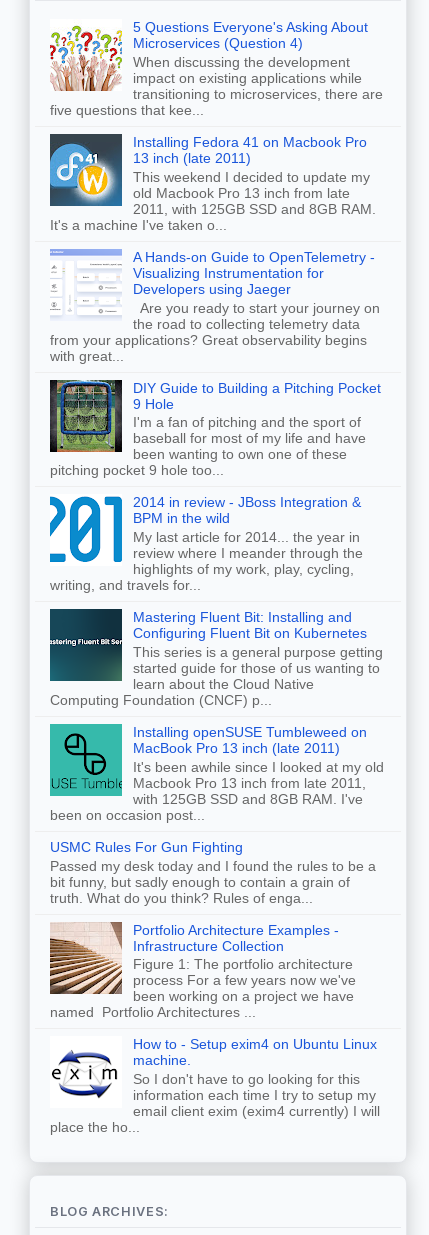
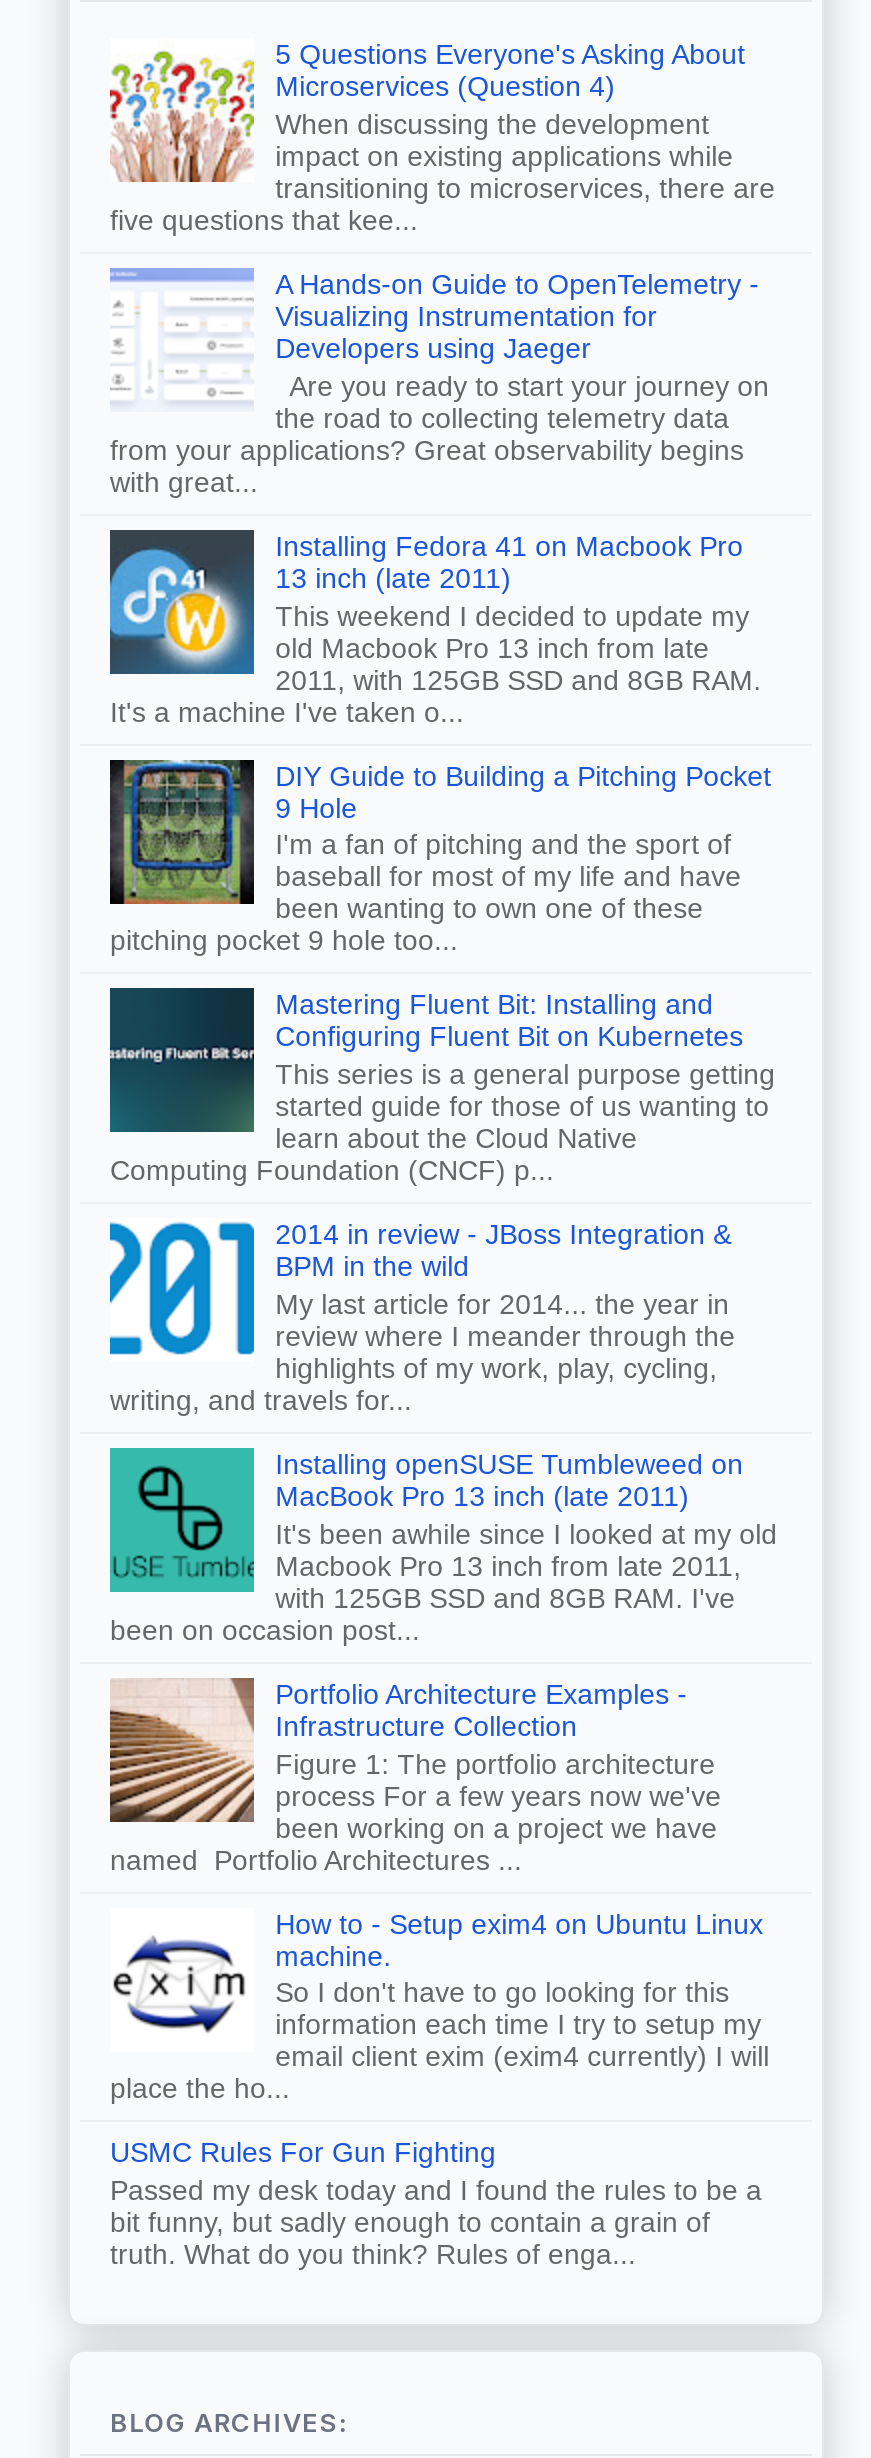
moved down: [image] | Installing Fedora 41 on Macbook Pro | 13 inch (late 2011) | This weekend I decided to update my | old Macbook Pro 13 inch from late | 2011, with 125GB SSD and 8GB RAM. | It's a machine I've taken o...

moved up: A Hands-on Guide to OpenTelemetry - | Visualizing Instrumentation for | Developers using Jaeger | Are you ready to start your journey on | the road to collecting telemetry data | from your applications? Great observability begins | with great...

moved down: 2014 in review - JBoss Integration & | BPM in the wild | My last article for 2014... the year in | review where I meander through the | highlights of my work, play, cycling, | writing, and travels for...

moved up: [image] | Mastering Fluent Bit: Installing and | Configuring Fluent Bit on Kubernetes | This series is a general purpose getting | started guide for those of us wanting to | learn about the Cloud Native | Computing Foundation (CNCF) p...

moved down: USMC Rules For Gun Fighting | Passed my desk today and I found the rules to be a | bit funny, but sadly enough to contain a grain of | truth. What do you think? Rules of enga...

moved up: [image] | Portfolio Architecture Examples - | Infrastructure Collection | ... | email client exim (exim4 currently) I will | place the ho...
